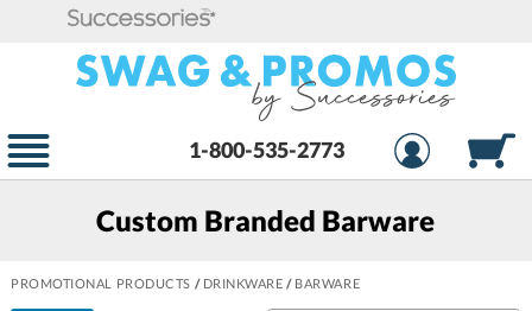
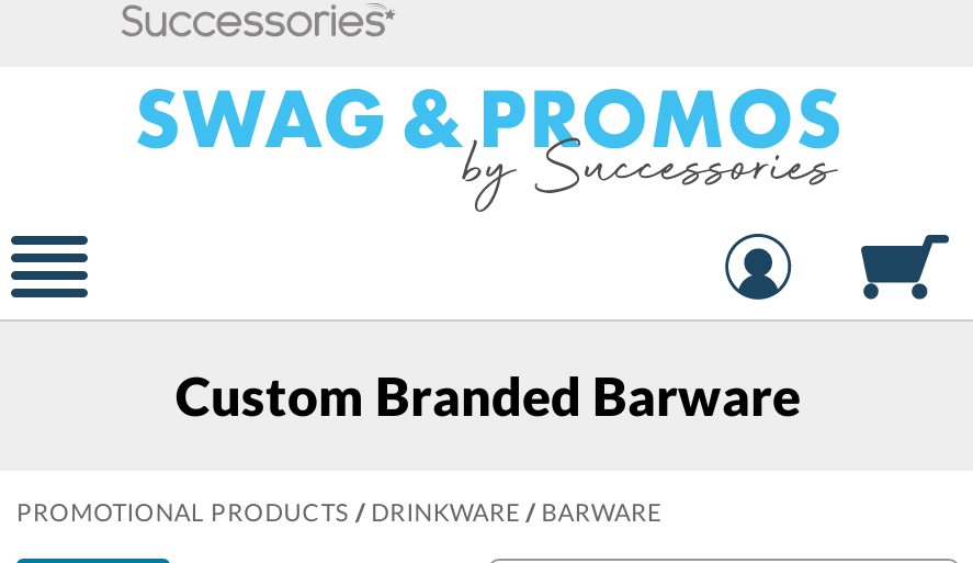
- 1-800-535-2773
